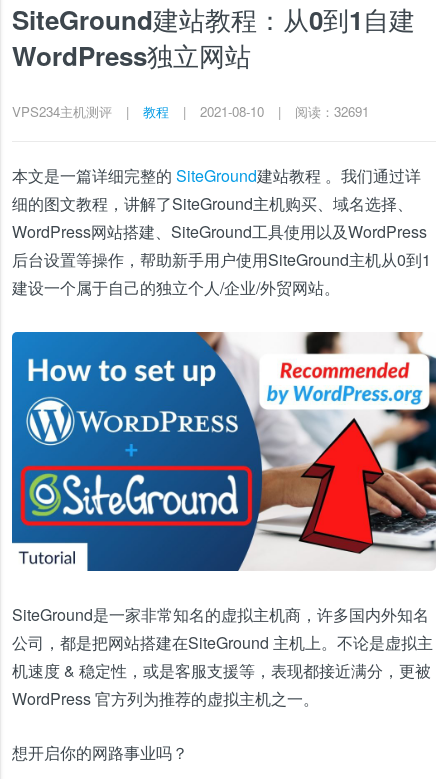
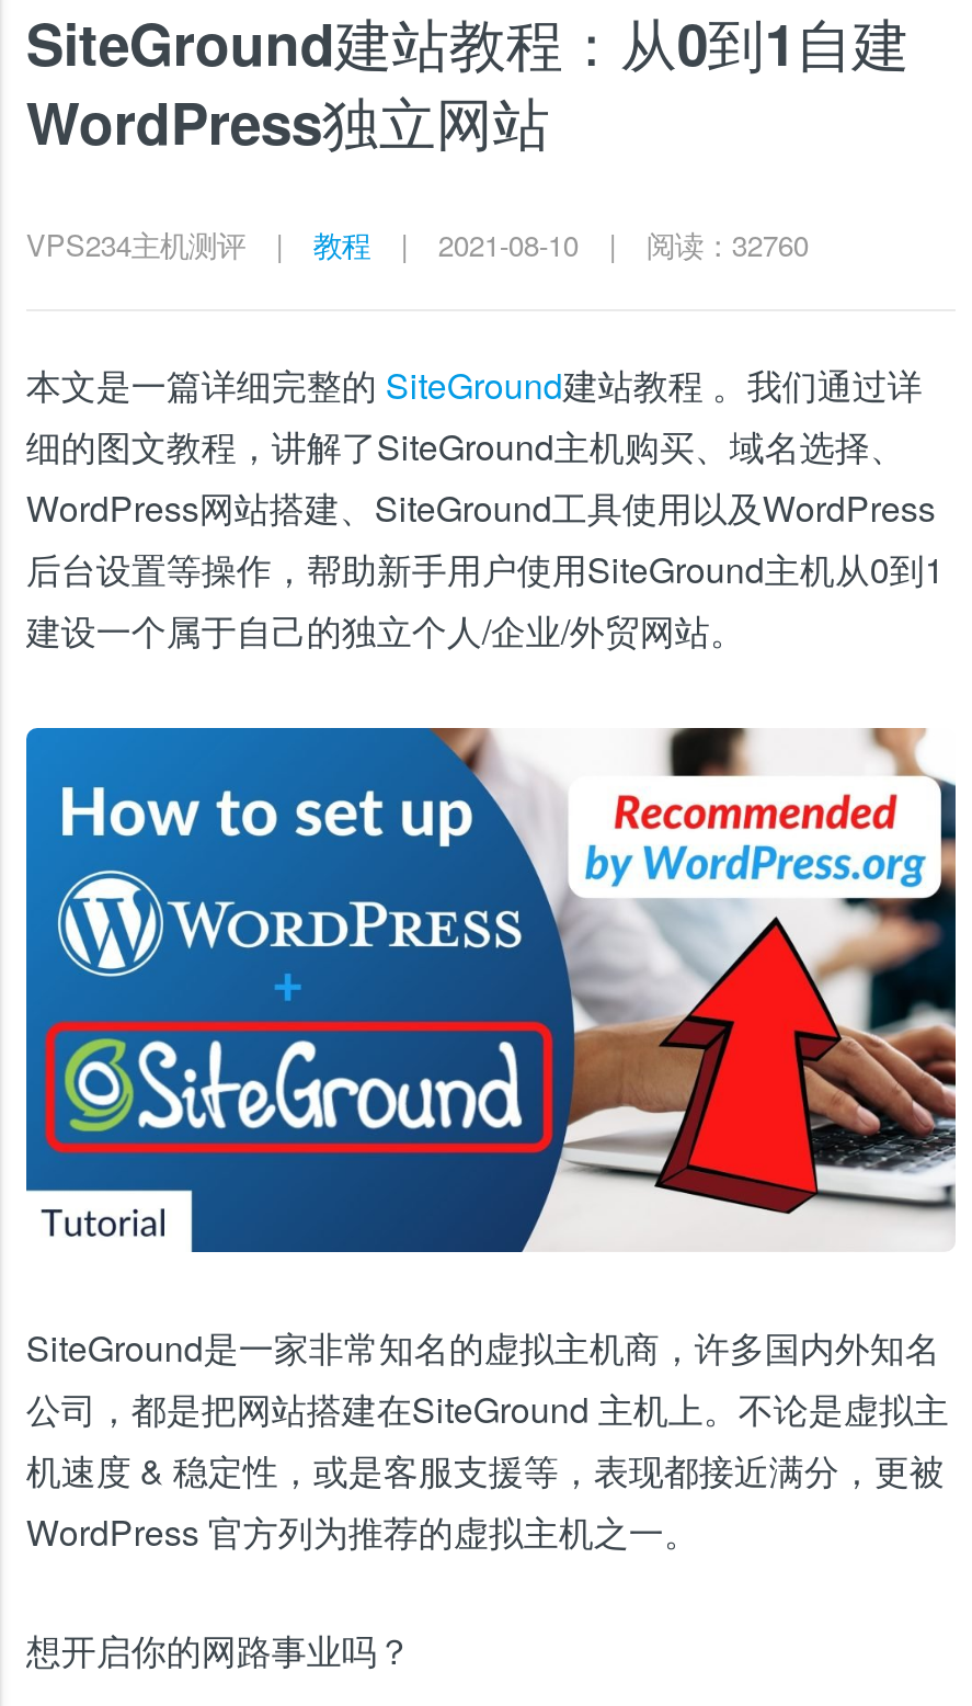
- 阅读：32691
+ 阅读：32760
